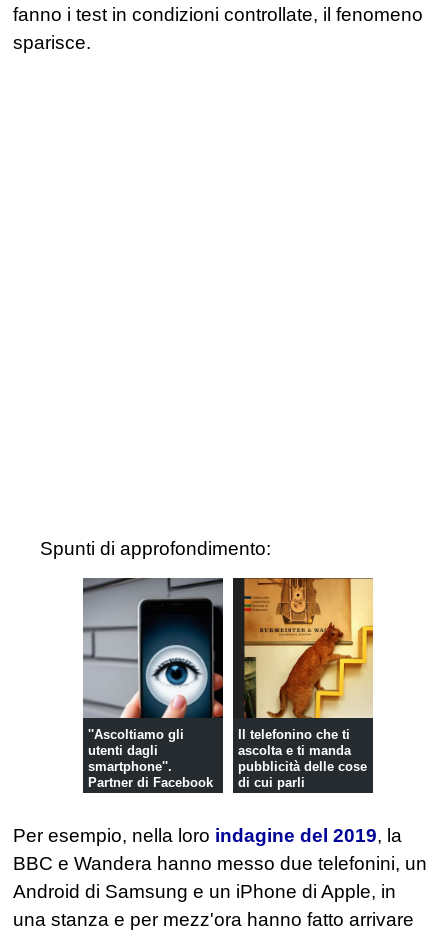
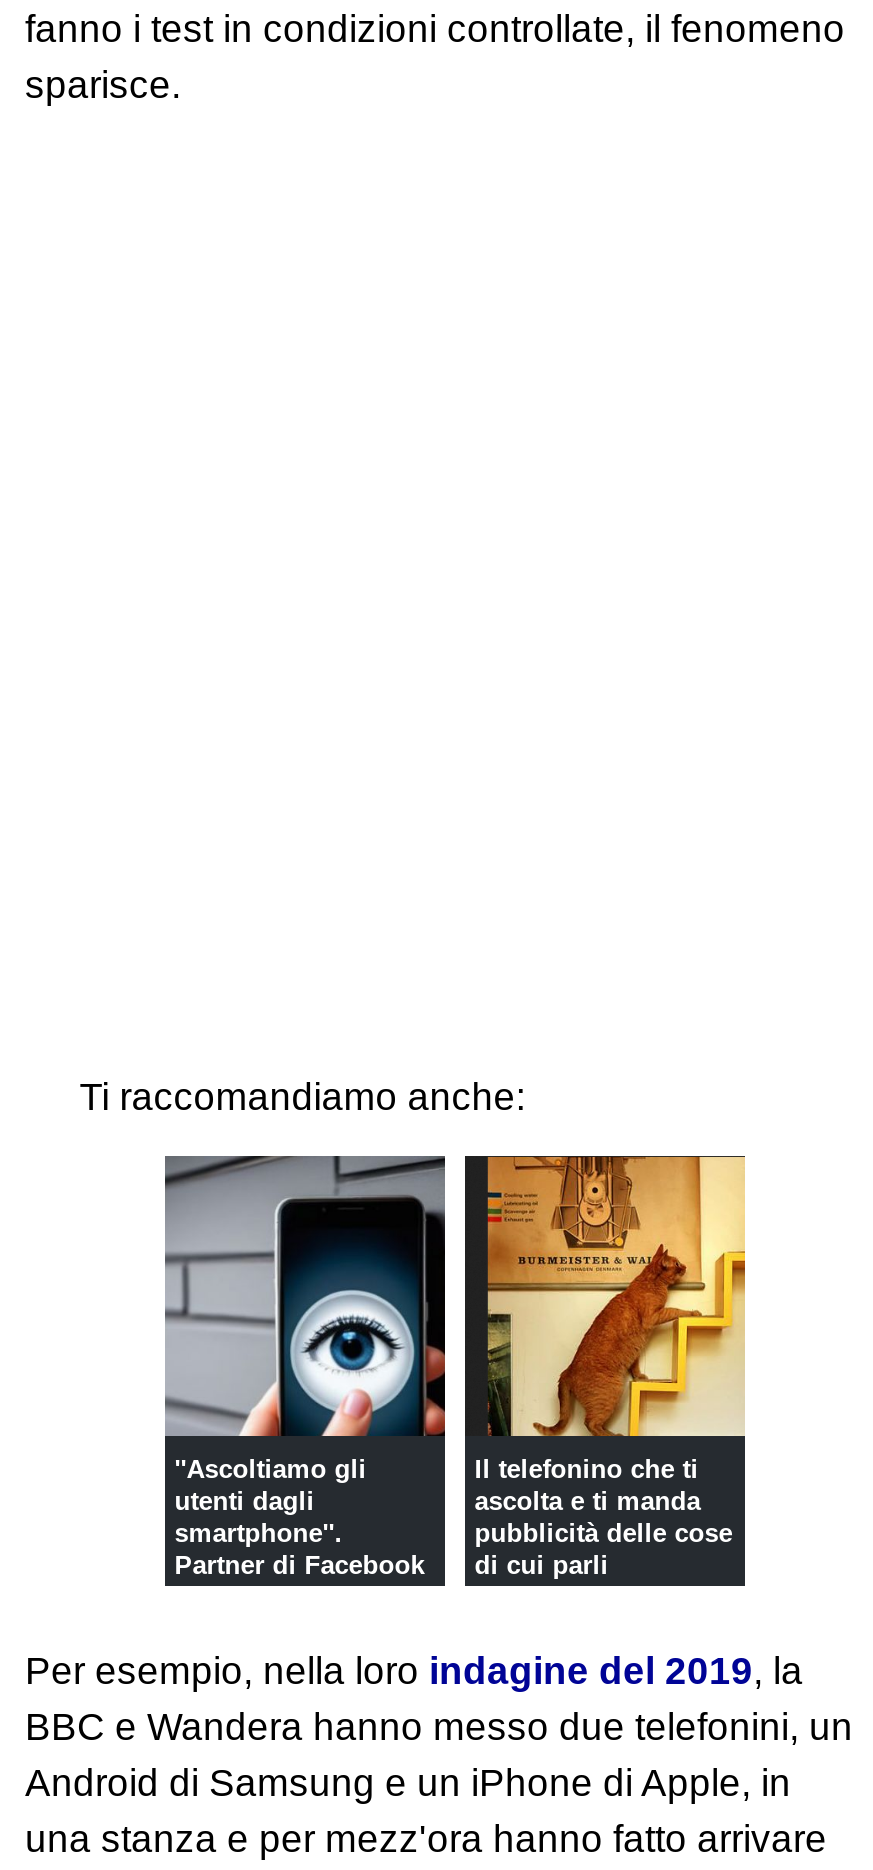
- Spunti di approfondimento:
+ Ti raccomandiamo anche:
